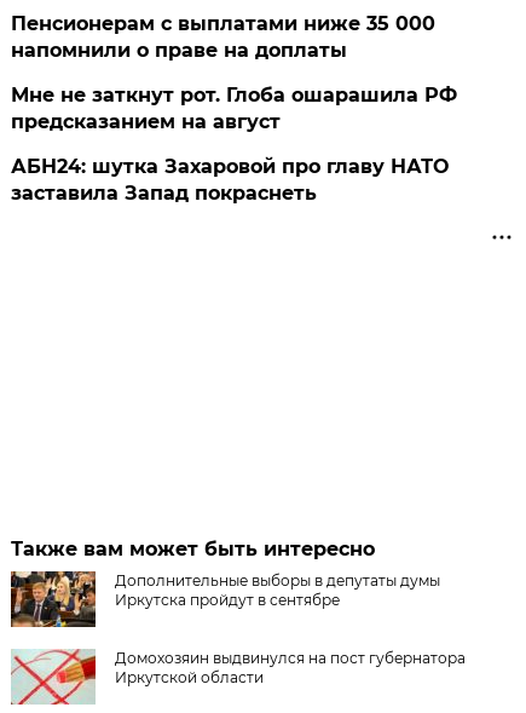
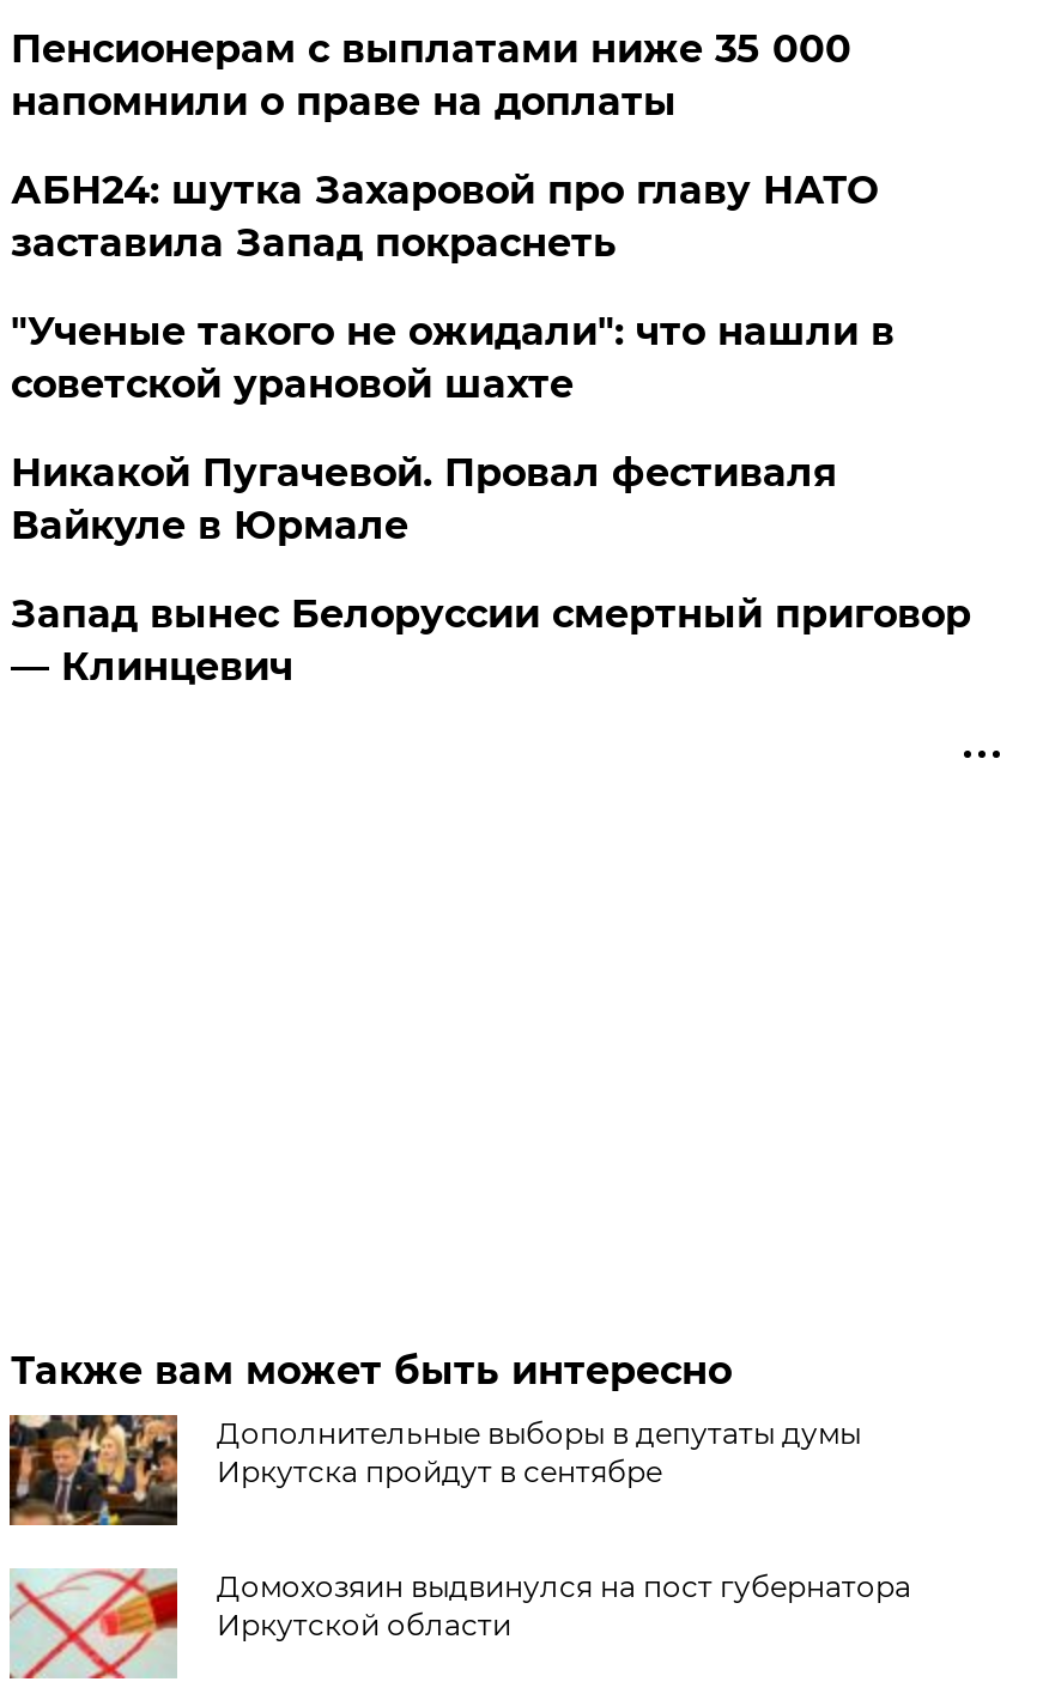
- Мне не заткнут рот. Глоба ошарашила РФ
- предсказанием на август

moved up: АБН24: шутка Захаровой про главу НАТО | заставила Запад покраснеть

+ "Ученые такого не ожидали": что нашли в
+ советской урановой шахте
+ Никакой Пугачевой. Провал фестиваля
+ Вайкуле в Юрмале
+ Запад вынес Белоруссии смертный приговор
+ — Клинцевич
